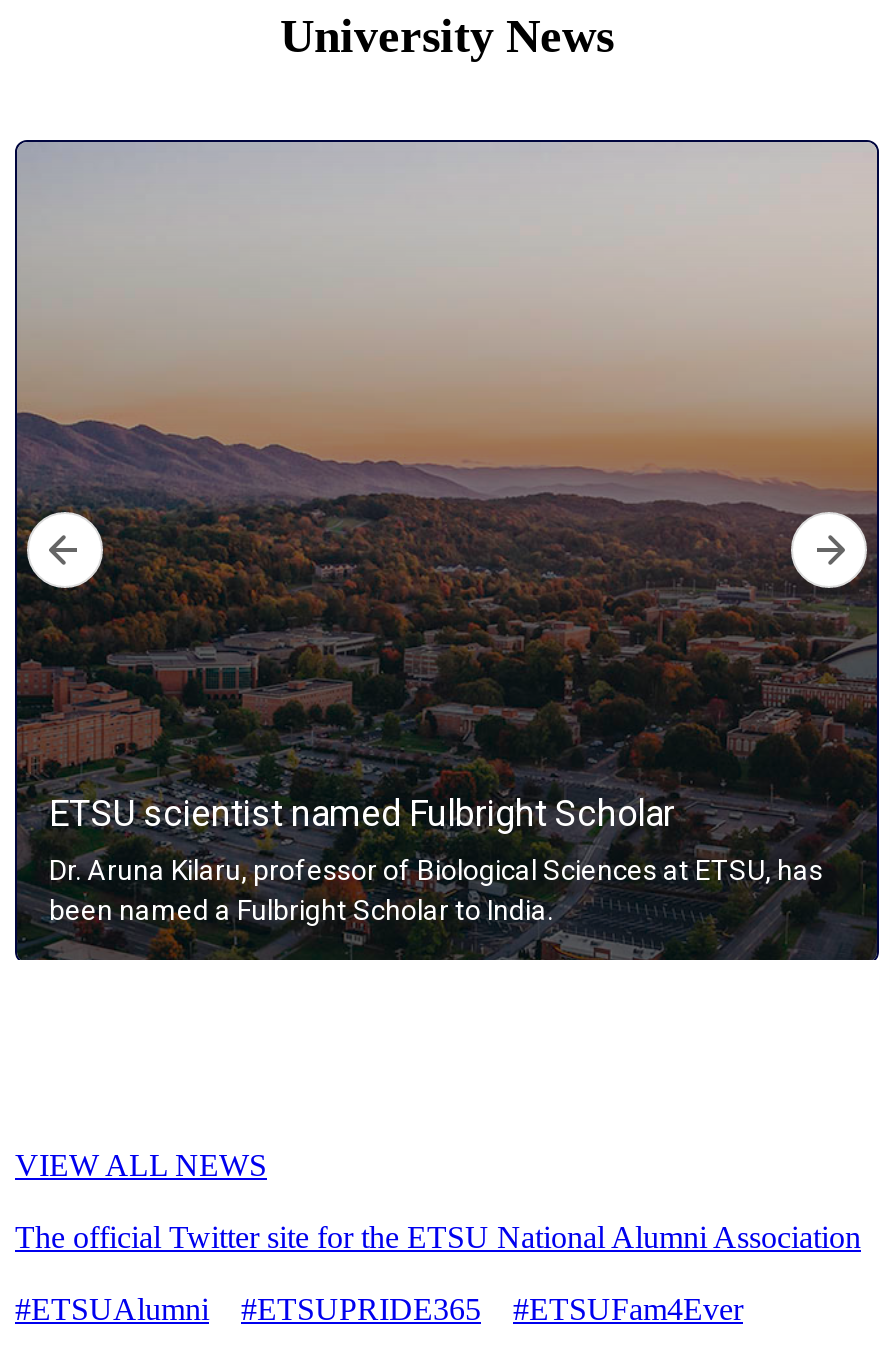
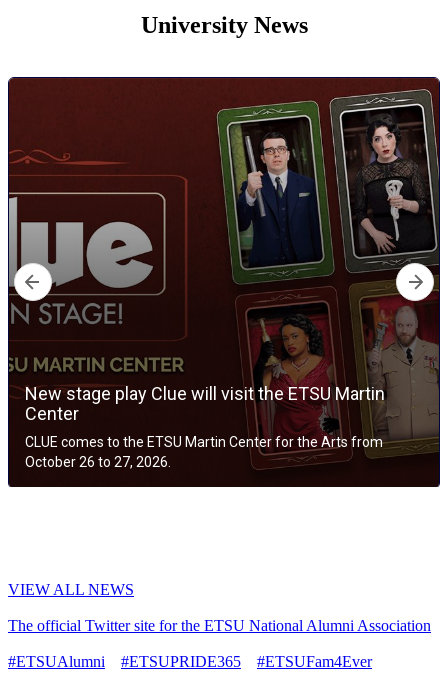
- [image]
+ [image]
